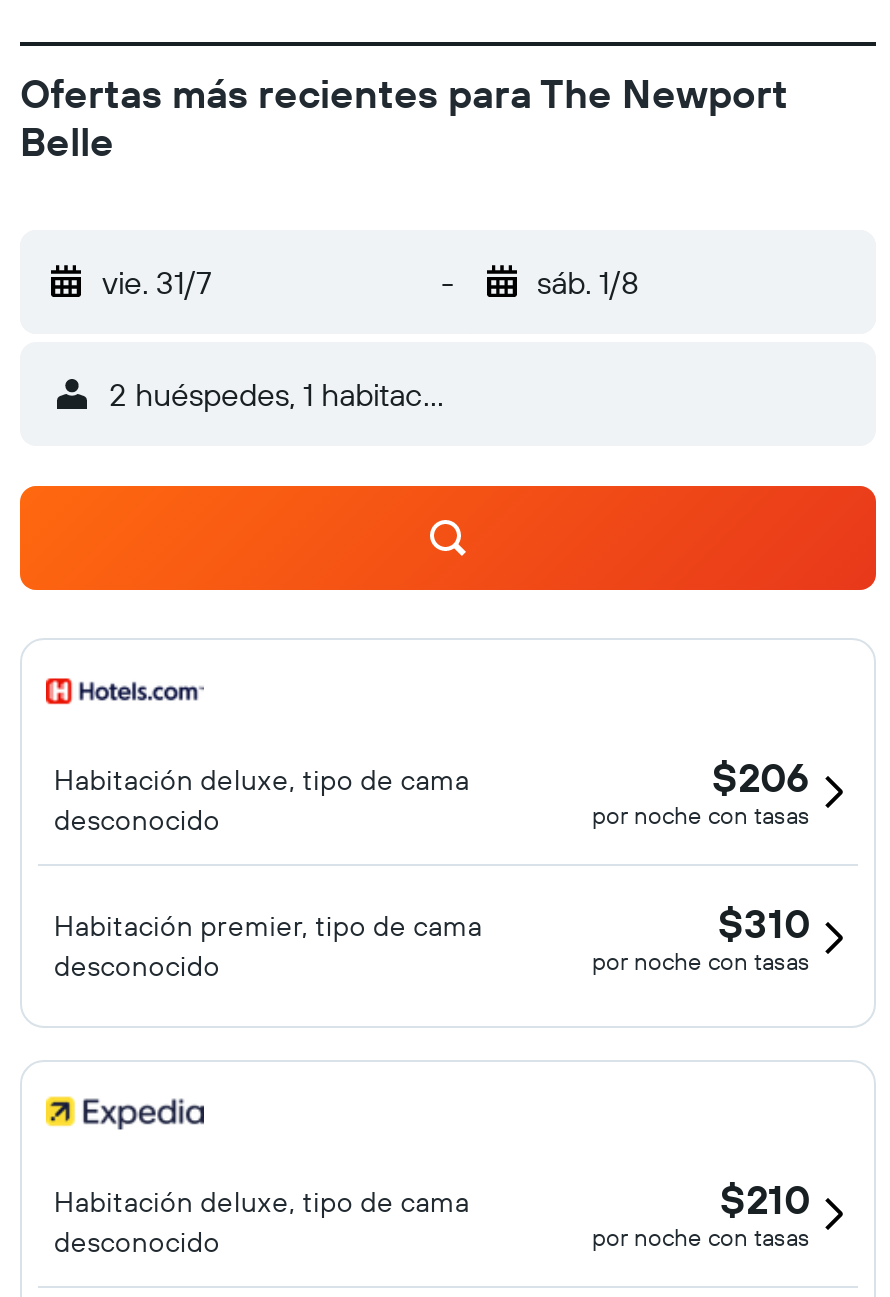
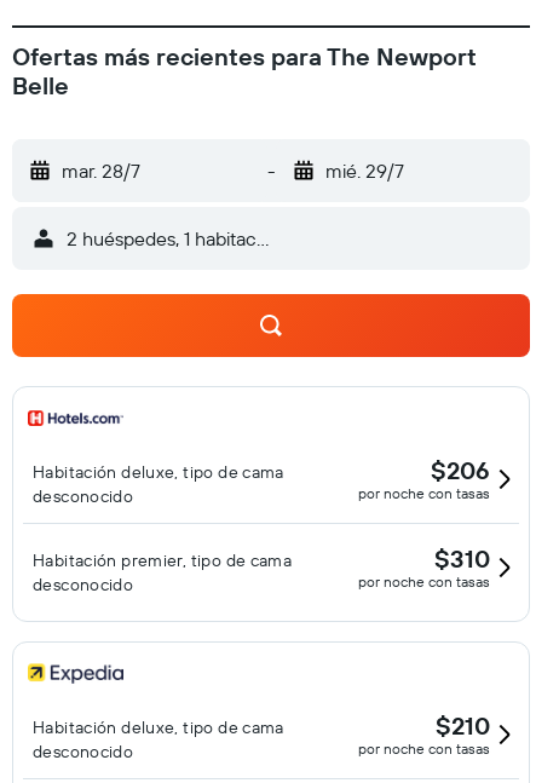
- vie. 31/7
+ mar. 28/7

- sáb. 1/8
+ mié. 29/7
